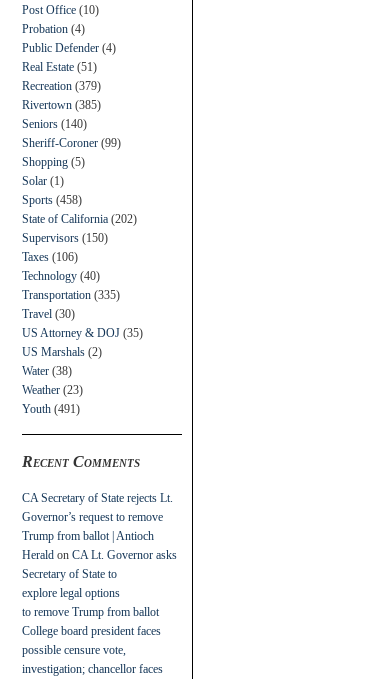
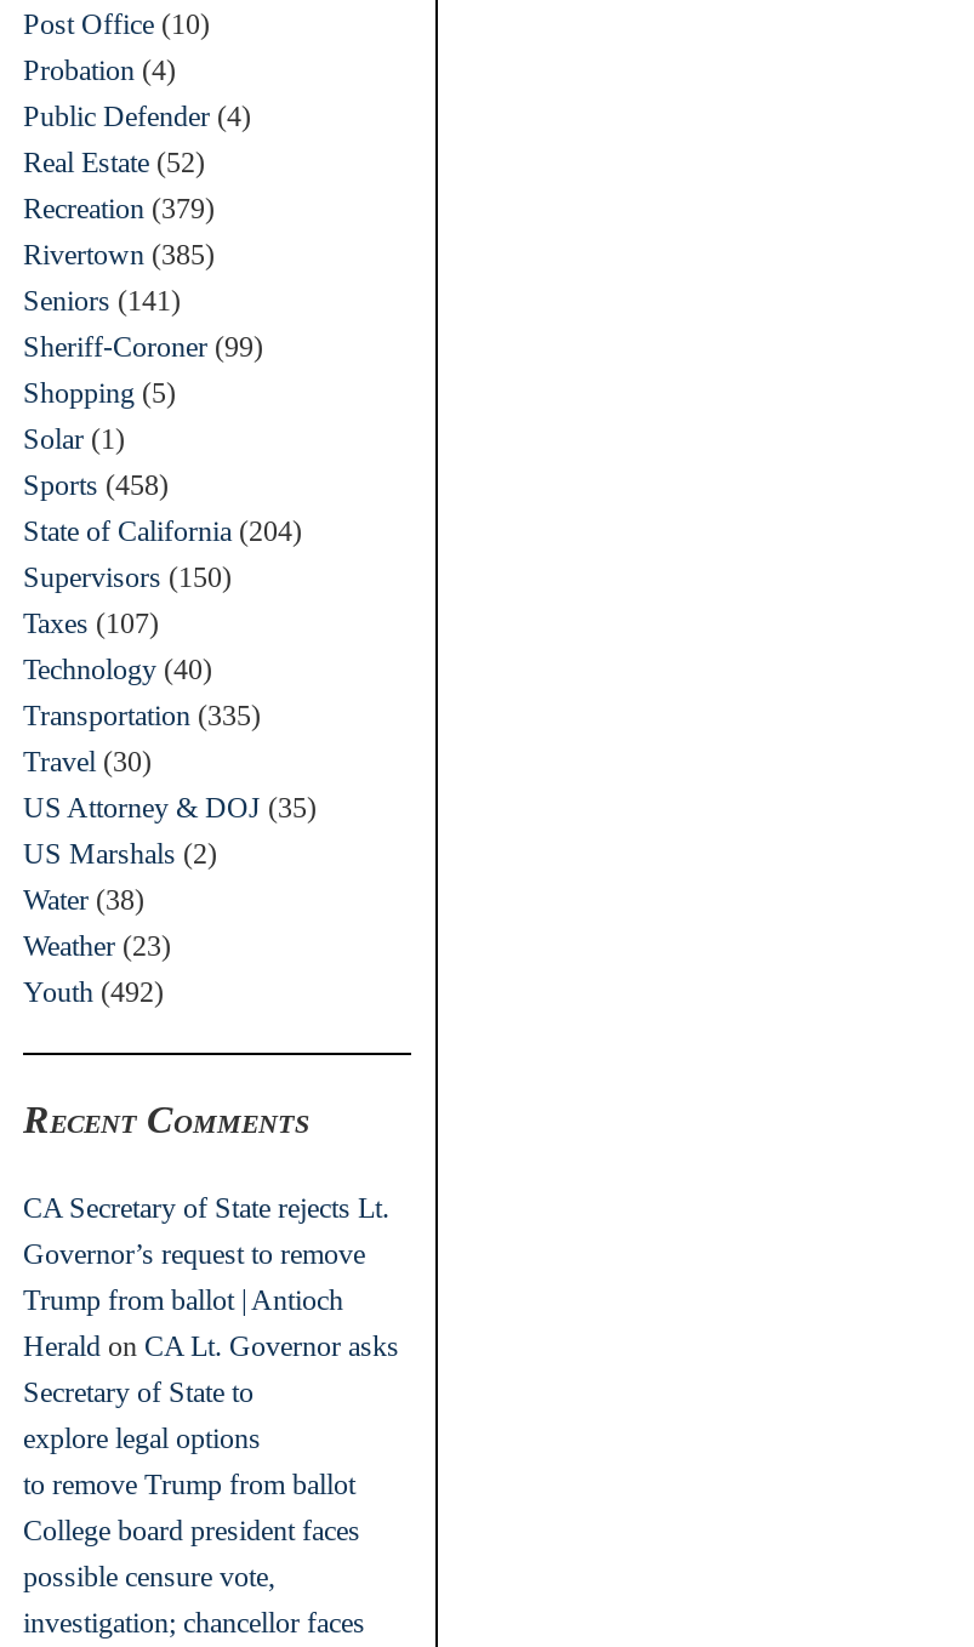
- Real Estate (51)
+ Real Estate (52)

- Seniors (140)
+ Seniors (141)

- State of California (202)
+ State of California (204)

- Taxes (106)
+ Taxes (107)

- Youth (491)
+ Youth (492)
